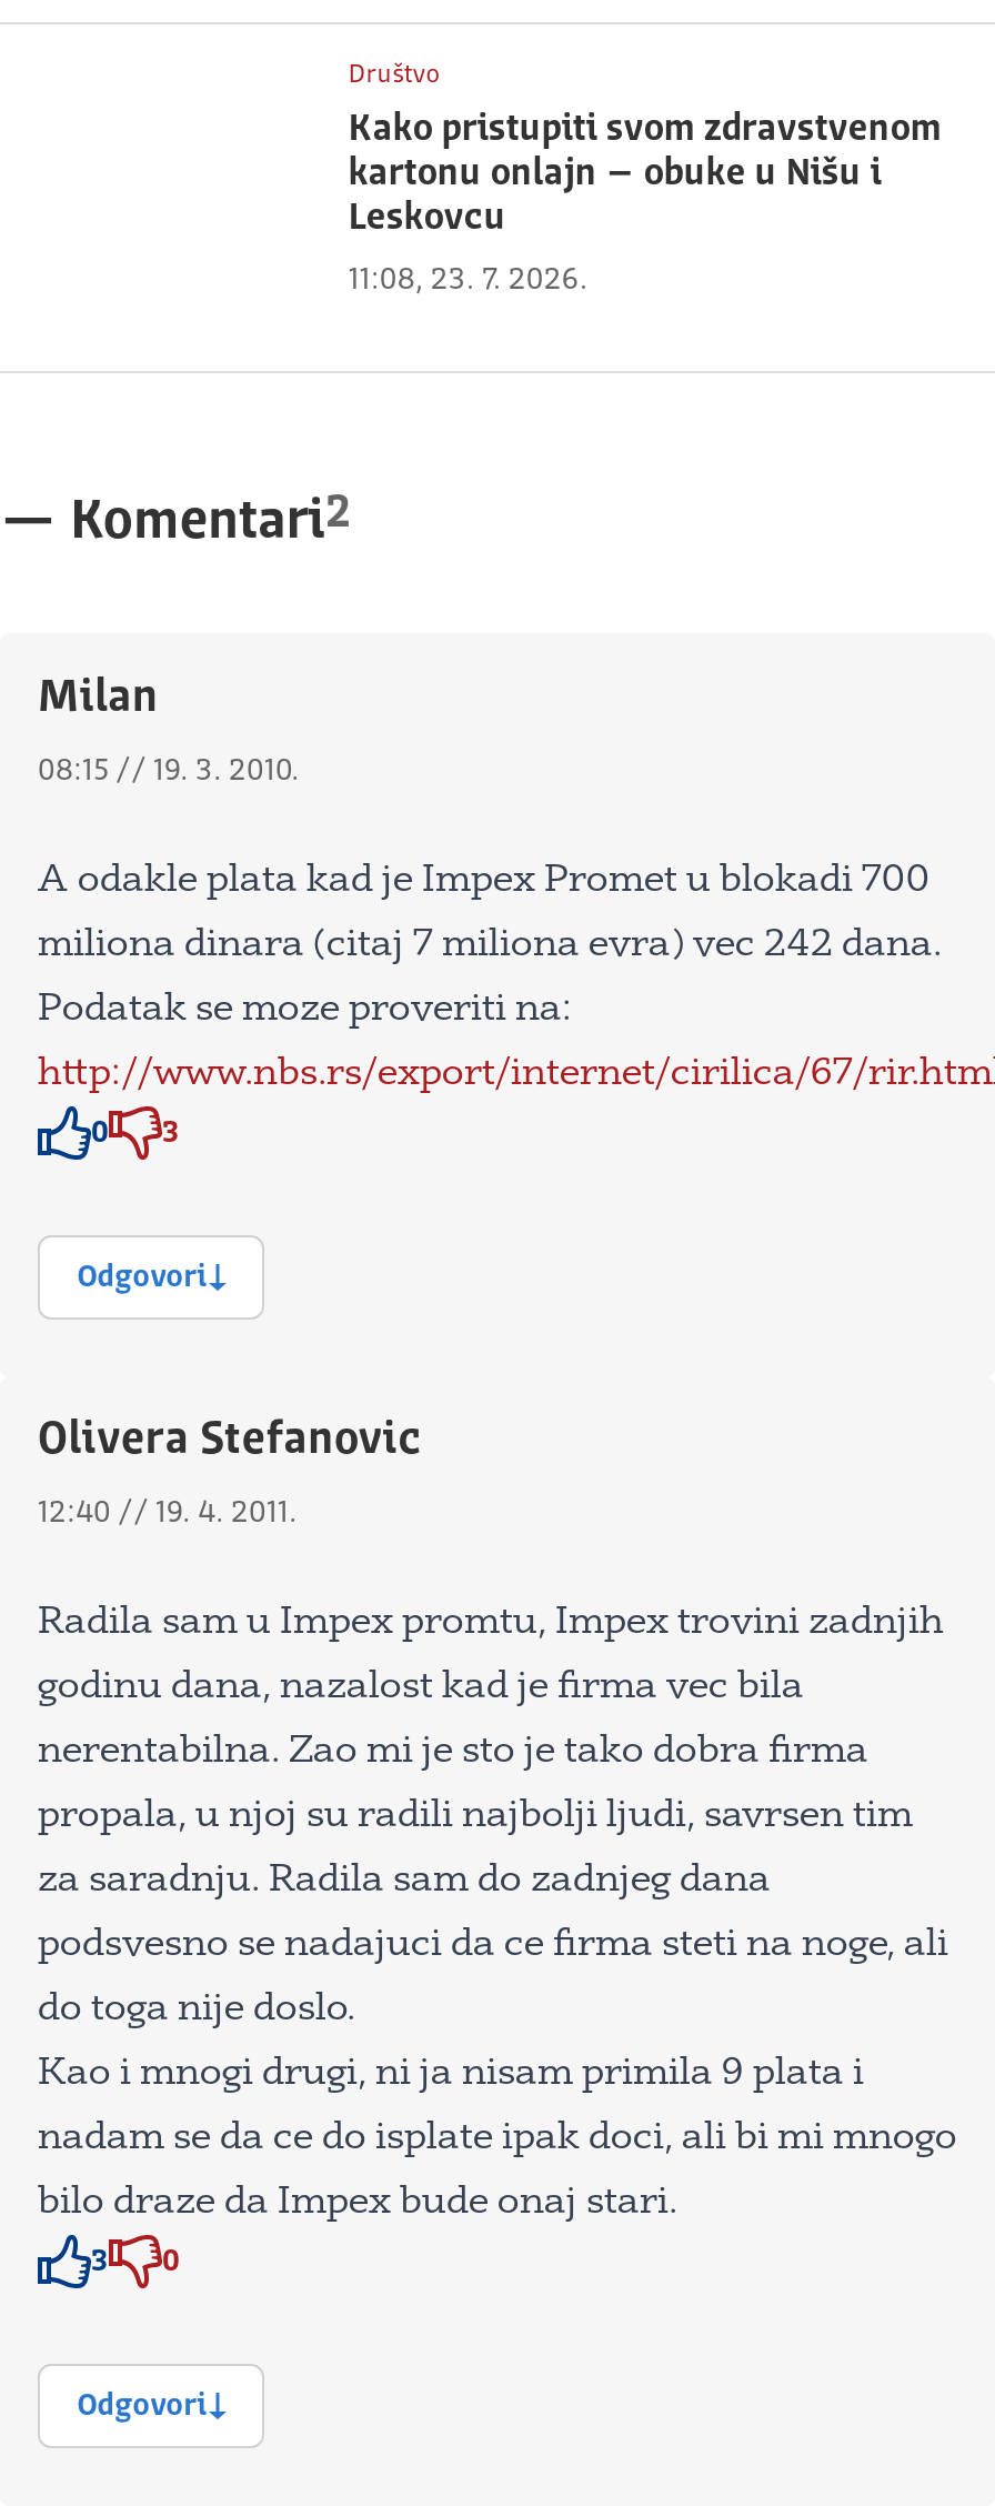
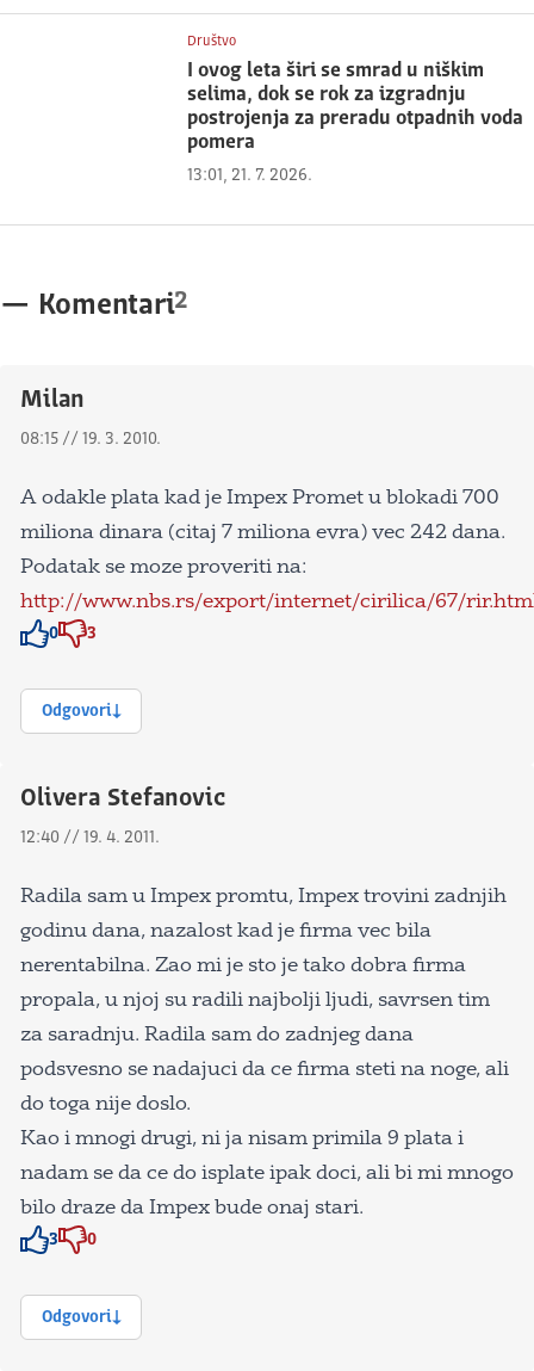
- Kako pristupiti svom zdravstvenom
- kartonu onlajn – obuke u Nišu i
- Leskovcu
+ I ovog leta širi se smrad u niškim
+ selima, dok se rok za izgradnju
+ postrojenja za preradu otpadnih voda
+ pomera

- 11:08, 23. 7. 2026.
+ 13:01, 21. 7. 2026.
